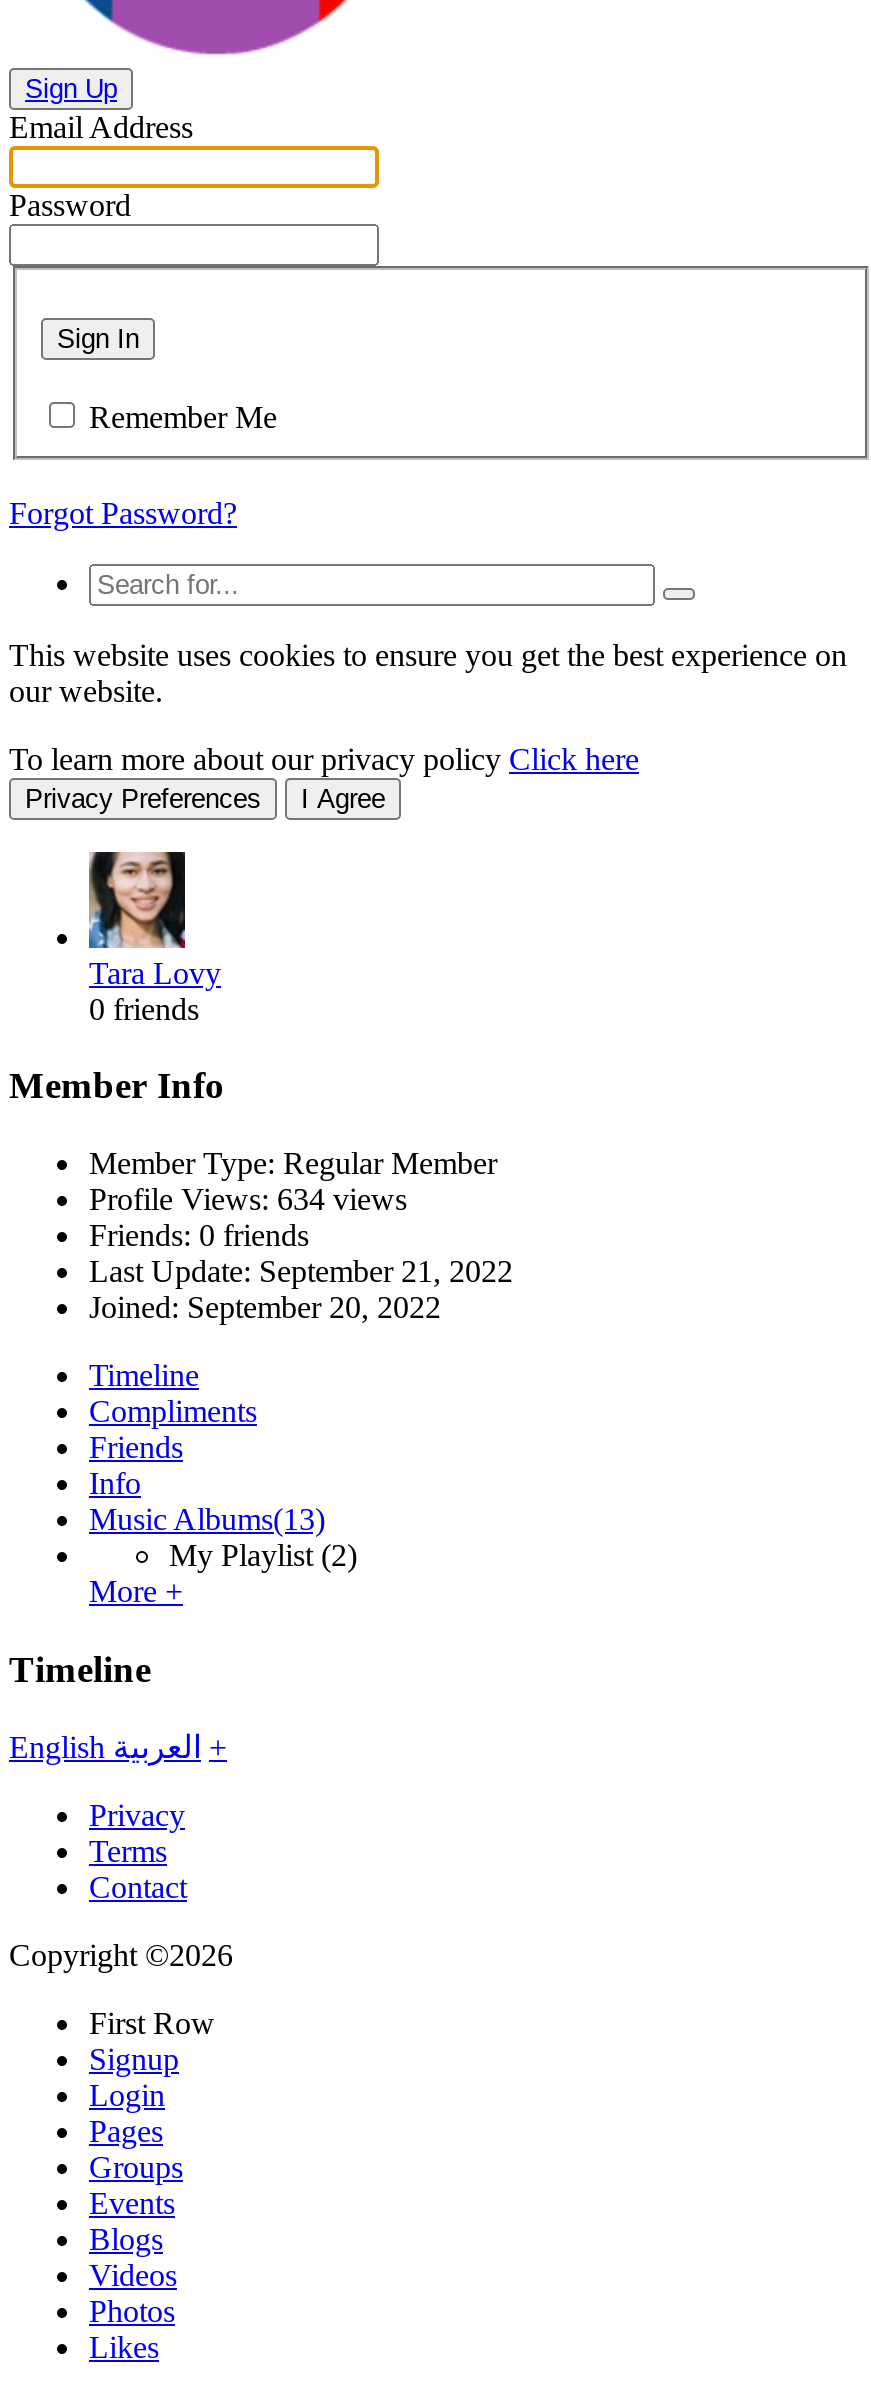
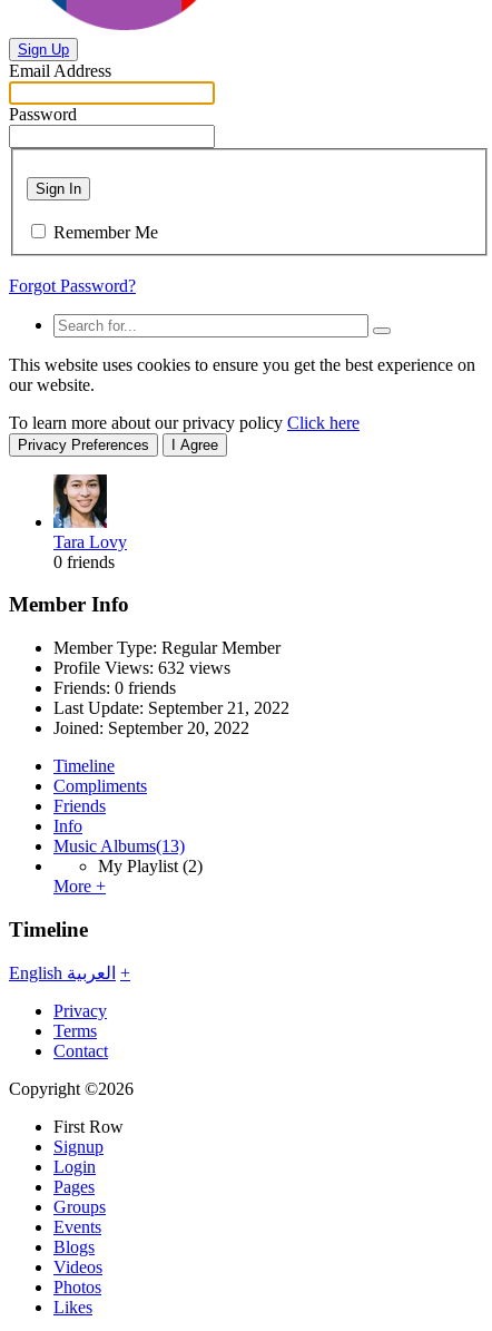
- Profile Views: 634 views
+ Profile Views: 632 views
